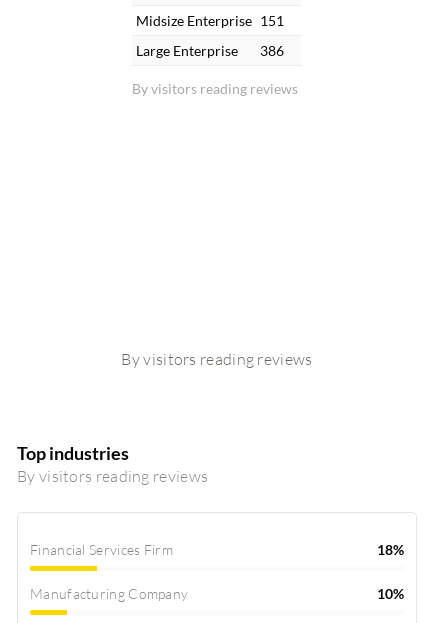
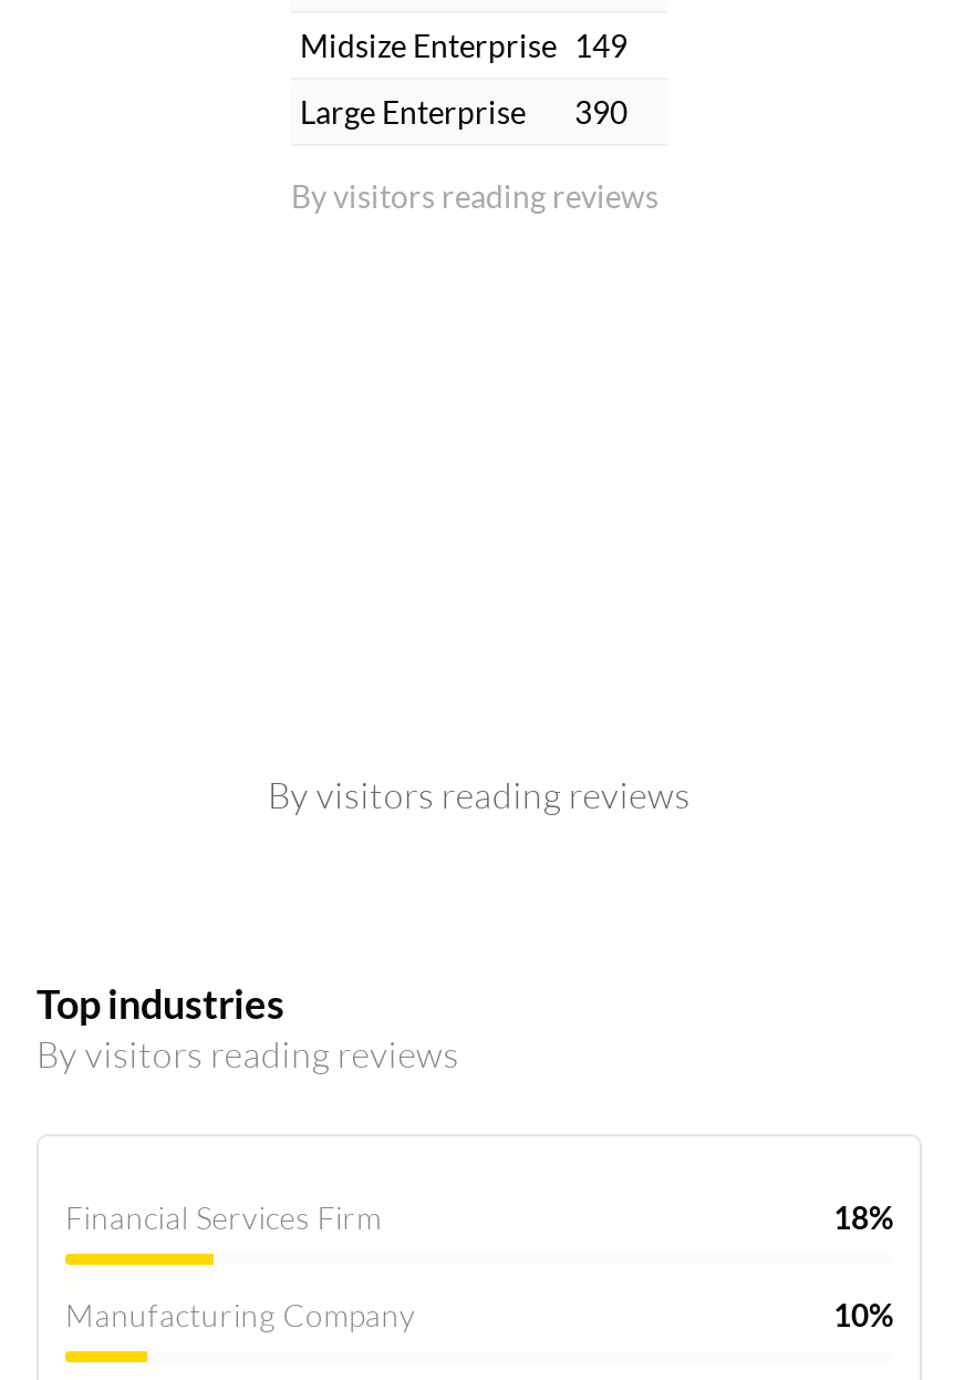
- Midsize Enterprise 151
+ Midsize Enterprise 149

- Large Enterprise 386
+ Large Enterprise 390
